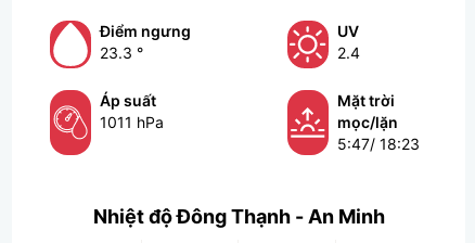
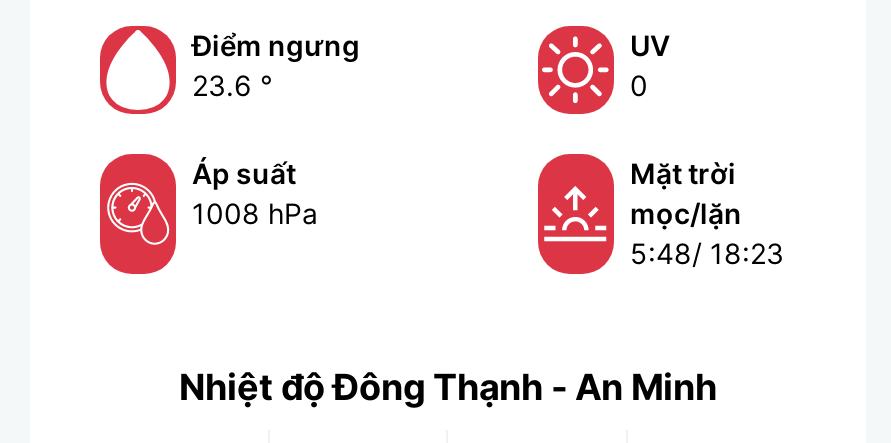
- 23.3 °
+ 23.6 °

- 2.4
+ 0

- 1011 hPa
+ 1008 hPa

- 5:47/ 18:23
+ 5:48/ 18:23
